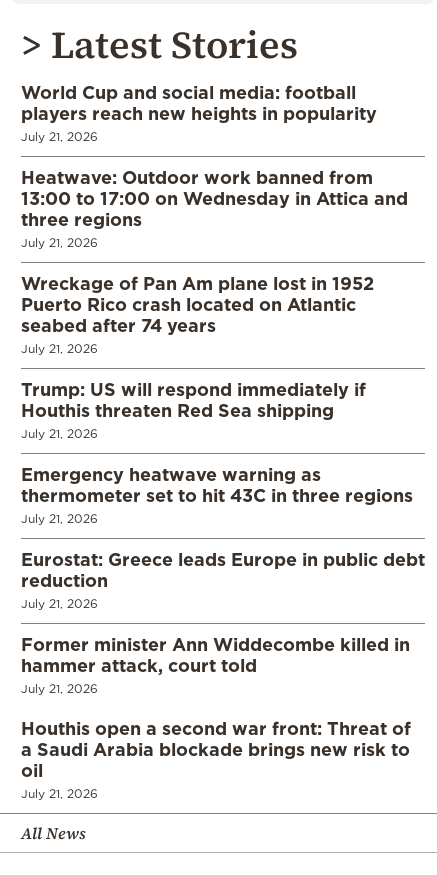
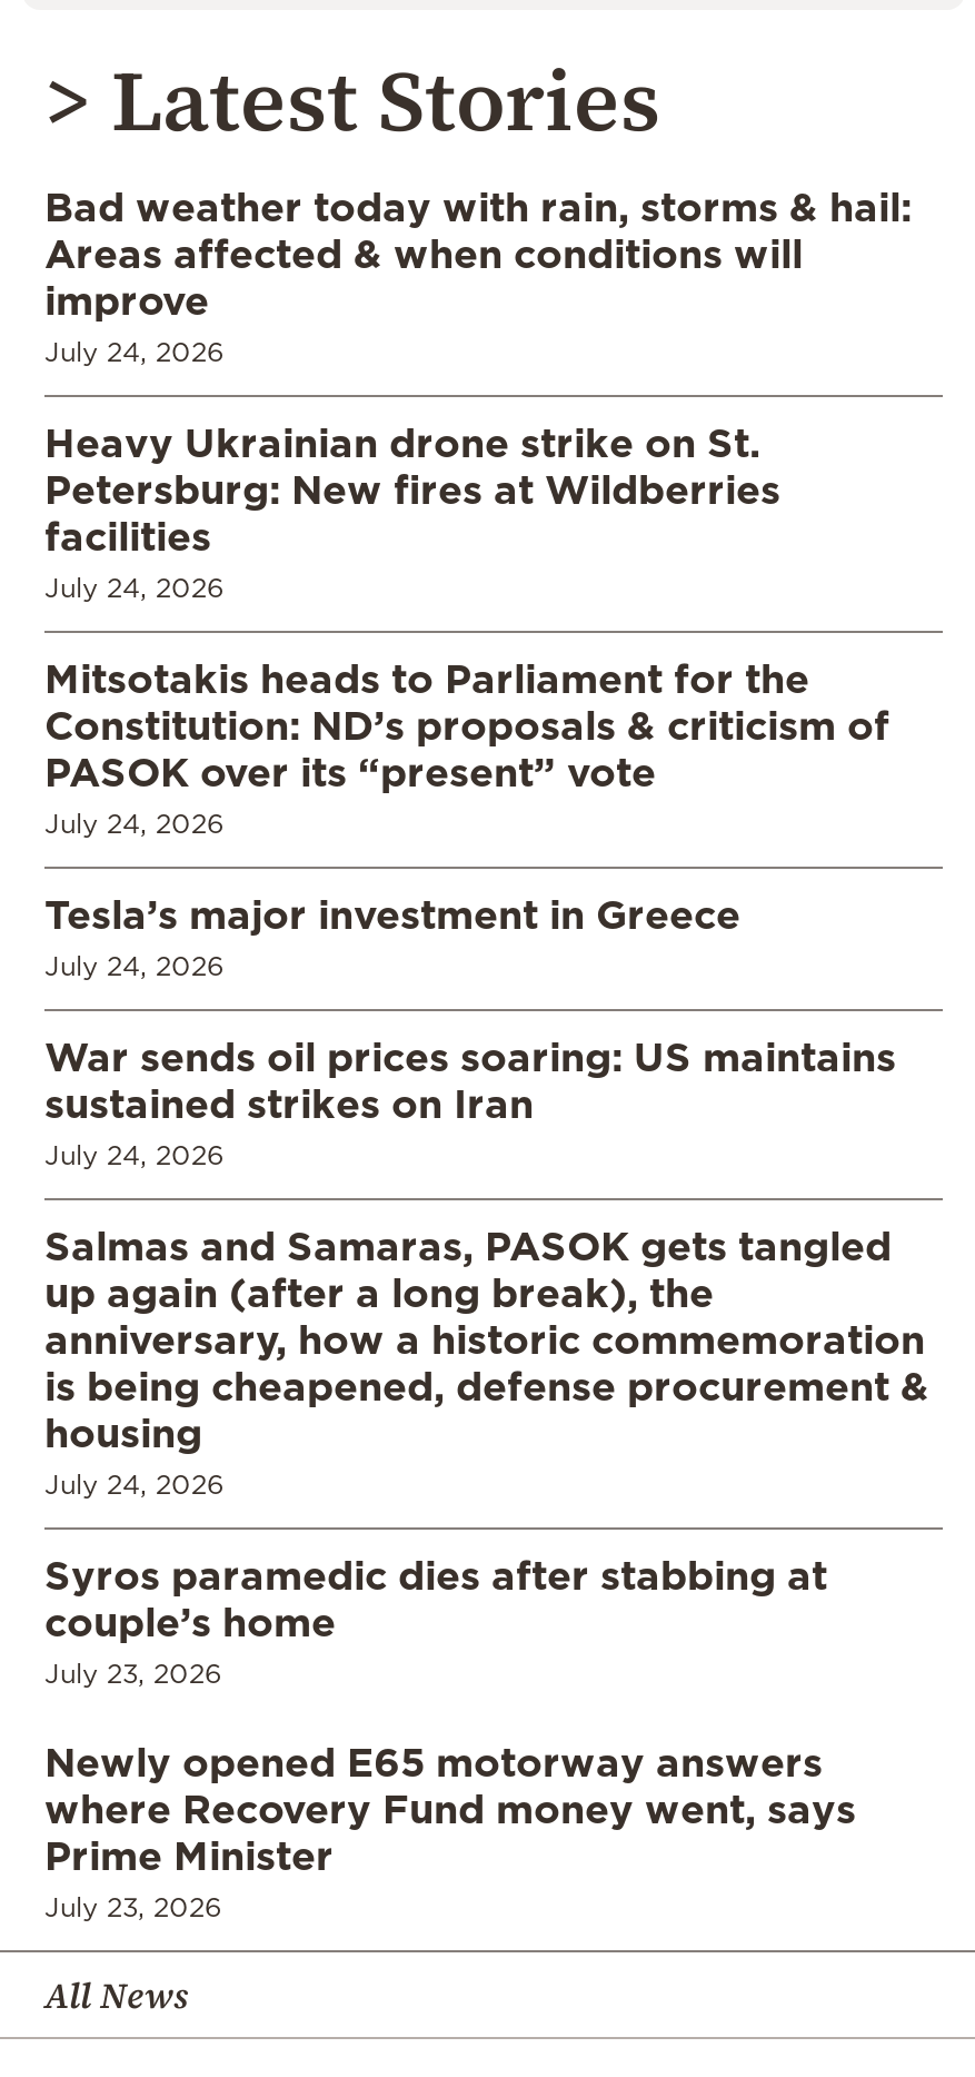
- World Cup and social media: football
- players reach new heights in popularity
- July 21, 2026
+ Bad weather today with rain, storms & hail:
+ Areas affected & when conditions will
+ improve
+ July 24, 2026

- Heatwave: Outdoor work banned from
- 13:00 to 17:00 on Wednesday in Attica and
- three regions
- July 21, 2026
+ Heavy Ukrainian drone strike on St.
+ Petersburg: New fires at Wildberries
+ facilities
+ July 24, 2026

- Wreckage of Pan Am plane lost in 1952
- Puerto Rico crash located on Atlantic
- seabed after 74 years
- July 21, 2026
+ Mitsotakis heads to Parliament for the
+ Constitution: ND’s proposals & criticism of
+ PASOK over its “present” vote
+ July 24, 2026

- Trump: US will respond immediately if
- Houthis threaten Red Sea shipping
- July 21, 2026
+ Tesla’s major investment in Greece
+ July 24, 2026

- Emergency heatwave warning as
- thermometer set to hit 43C in three regions
- July 21, 2026
+ War sends oil prices soaring: US maintains
+ sustained strikes on Iran
+ July 24, 2026

- Eurostat: Greece leads Europe in public debt
- reduction
- July 21, 2026
+ Salmas and Samaras, PASOK gets tangled
+ up again (after a long break), the
+ anniversary, how a historic commemoration
+ is being cheapened, defense procurement &
+ housing
+ July 24, 2026

- Former minister Ann Widdecombe killed in
- hammer attack, court told
- July 21, 2026
+ Syros paramedic dies after stabbing at
+ couple’s home
+ July 23, 2026

- Houthis open a second war front: Threat of
- a Saudi Arabia blockade brings new risk to
- oil
- July 21, 2026
+ Newly opened E65 motorway answers
+ where Recovery Fund money went, says
+ Prime Minister
+ July 23, 2026
